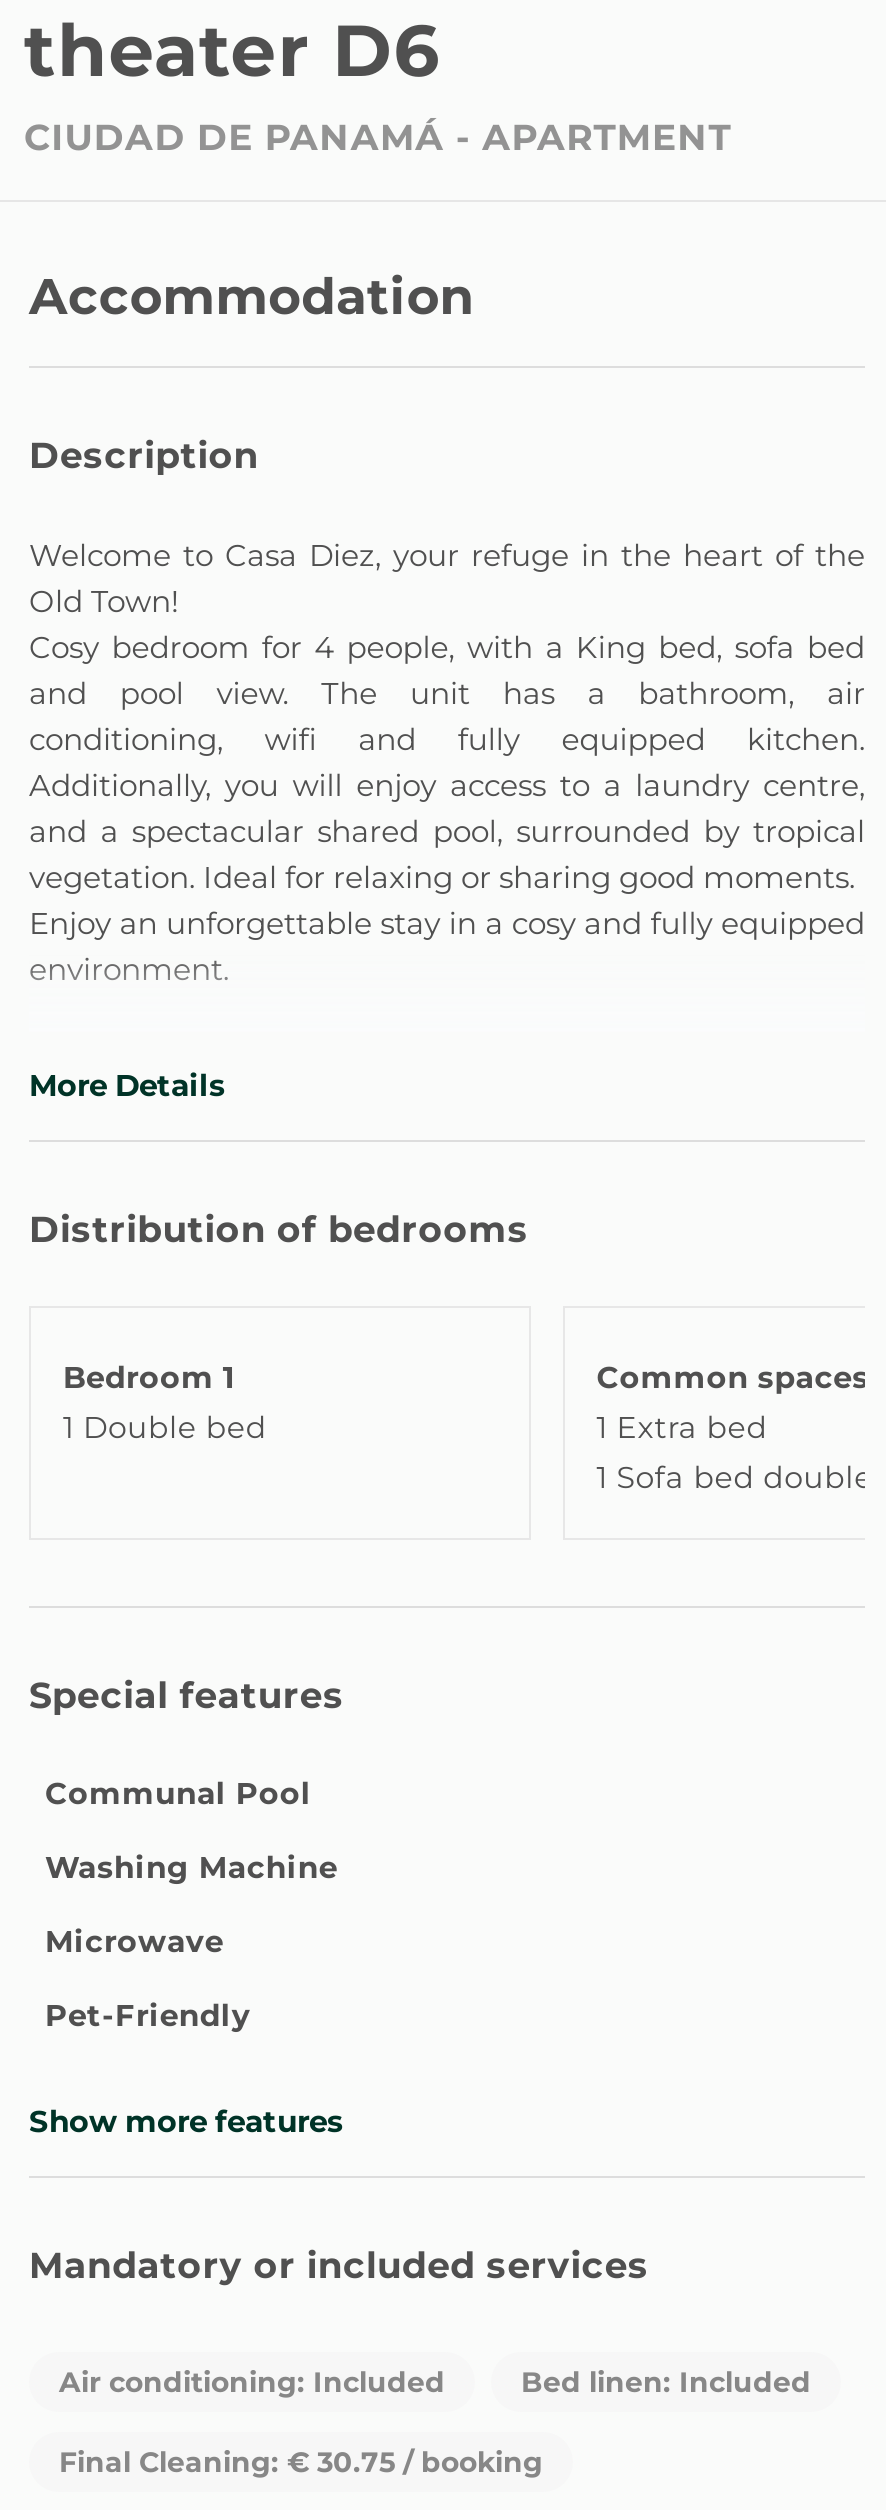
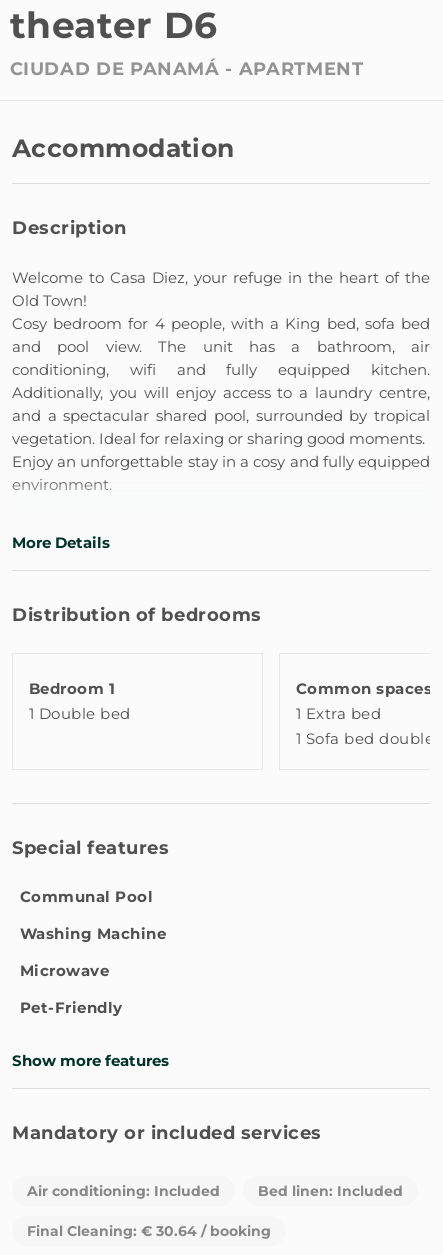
- Final Cleaning: € 30.75 / booking
+ Final Cleaning: € 30.64 / booking
